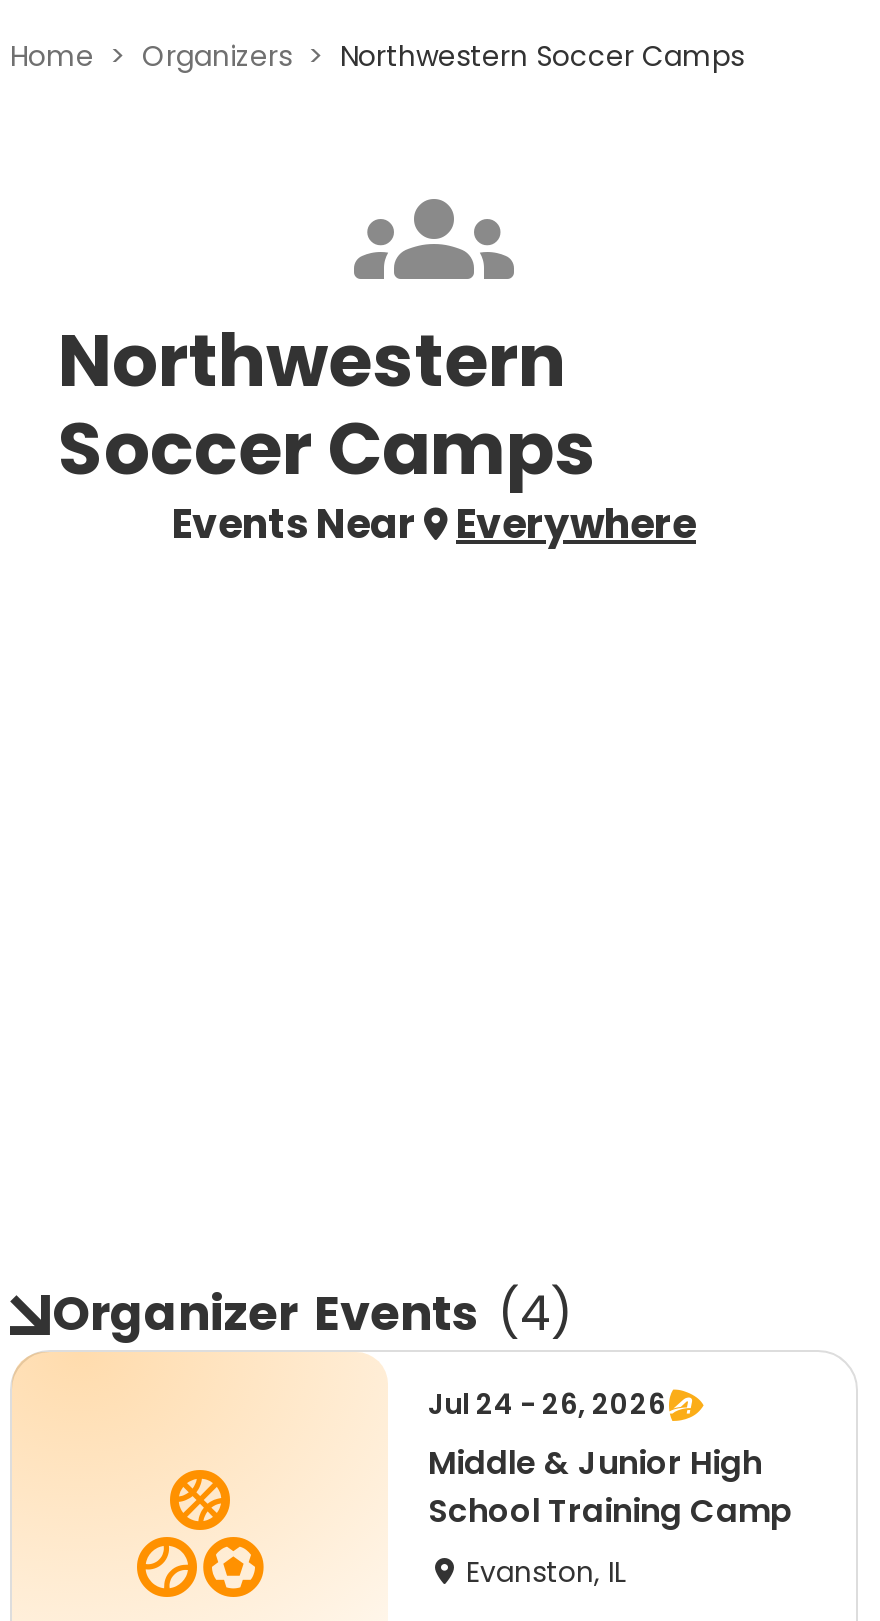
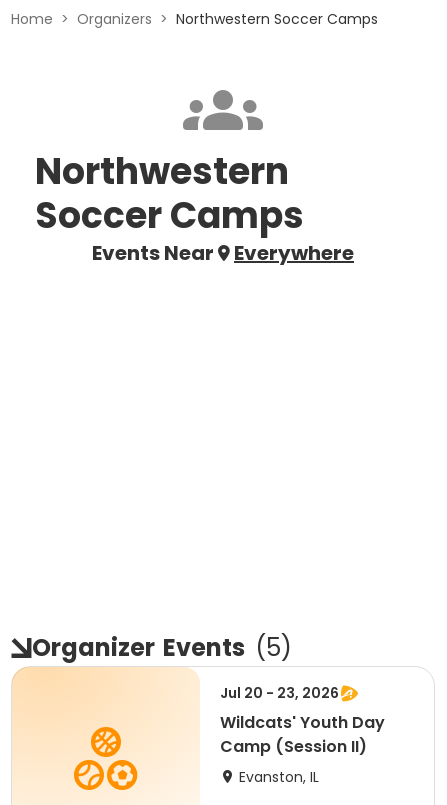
- Organizer Events (4)
+ Organizer Events (5)

- Jul 24 - 26, 2026
- Middle & Junior High
- School Training Camp
+ Jul 20 - 23, 2026
+ Wildcats' Youth Day
+ Camp (Session II)
